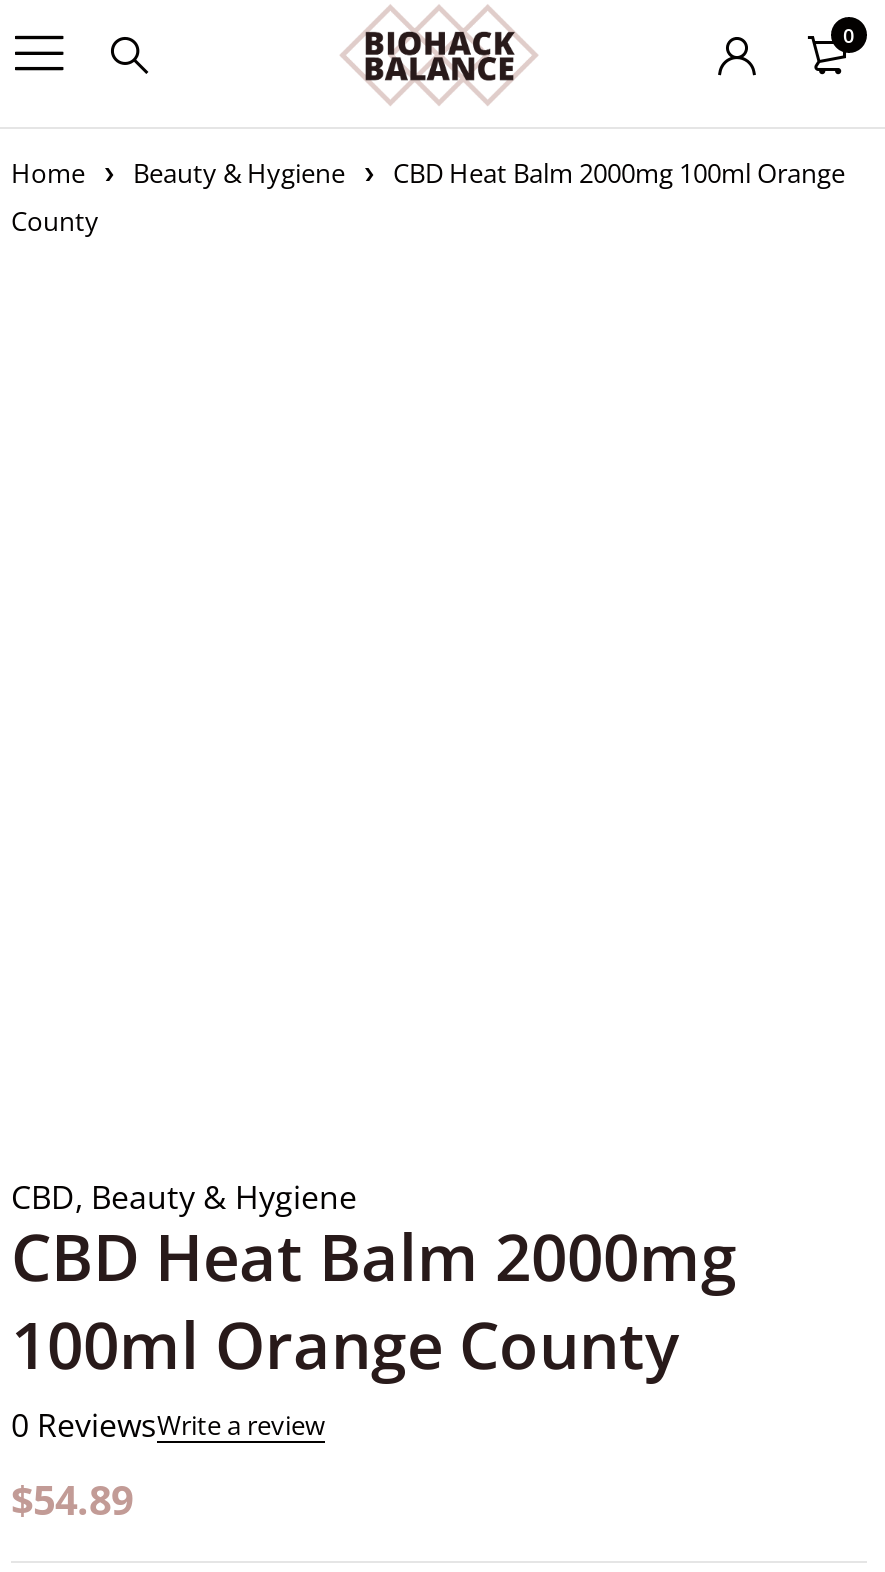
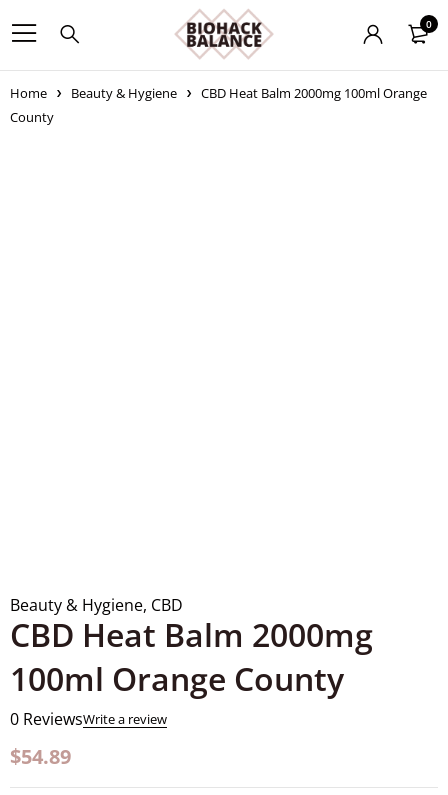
- CBD, Beauty & Hygiene
+ Beauty & Hygiene, CBD
